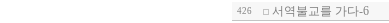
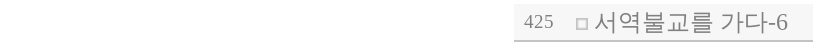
- 426 서역불교를 가다-6
+ 425 서역불교를 가다-6
